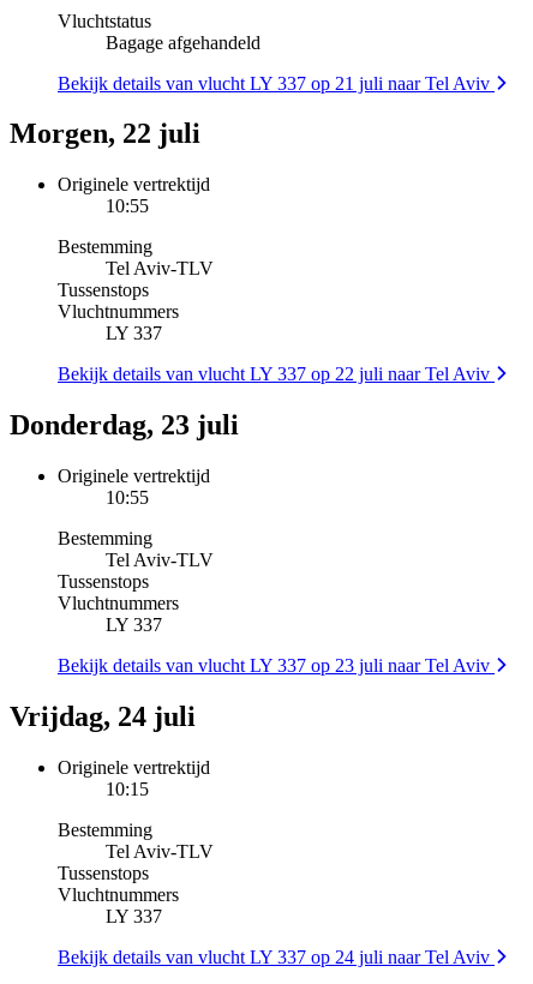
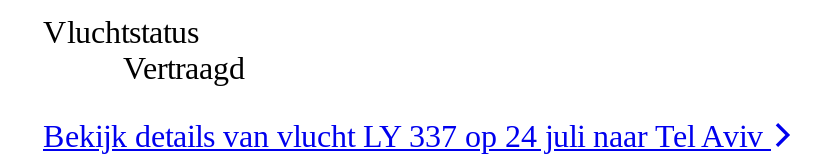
- Bagage afgehandeld
- Bekijk details van vlucht LY 337 op 21 juli naar Tel Aviv
- Morgen, 22 juli
- Originele vertrektijd
- 10:55
- Bestemming
- Tel Aviv-TLV
- Tussenstops
- Vluchtnummers
- LY 337
- Bekijk details van vlucht LY 337 op 22 juli naar Tel Aviv
- Donderdag, 23 juli
- Originele vertrektijd
- 10:55
- Bestemming
- Tel Aviv-TLV
- Tussenstops
- Vluchtnummers
- LY 337
- Bekijk details van vlucht LY 337 op 23 juli naar Tel Aviv
- Vrijdag, 24 juli
- Originele vertrektijd
- 10:15
- Bestemming
- Tel Aviv-TLV
- Tussenstops
- Vluchtnummers
- LY 337
+ Vertraagd
